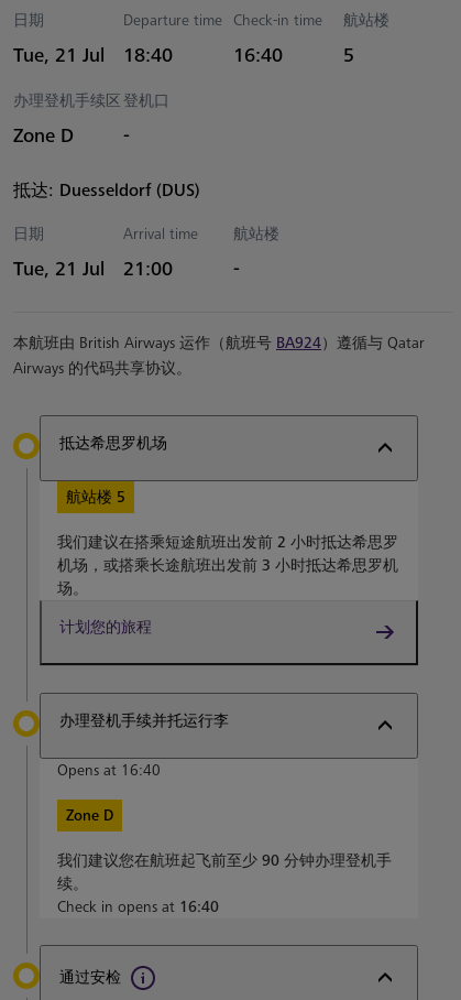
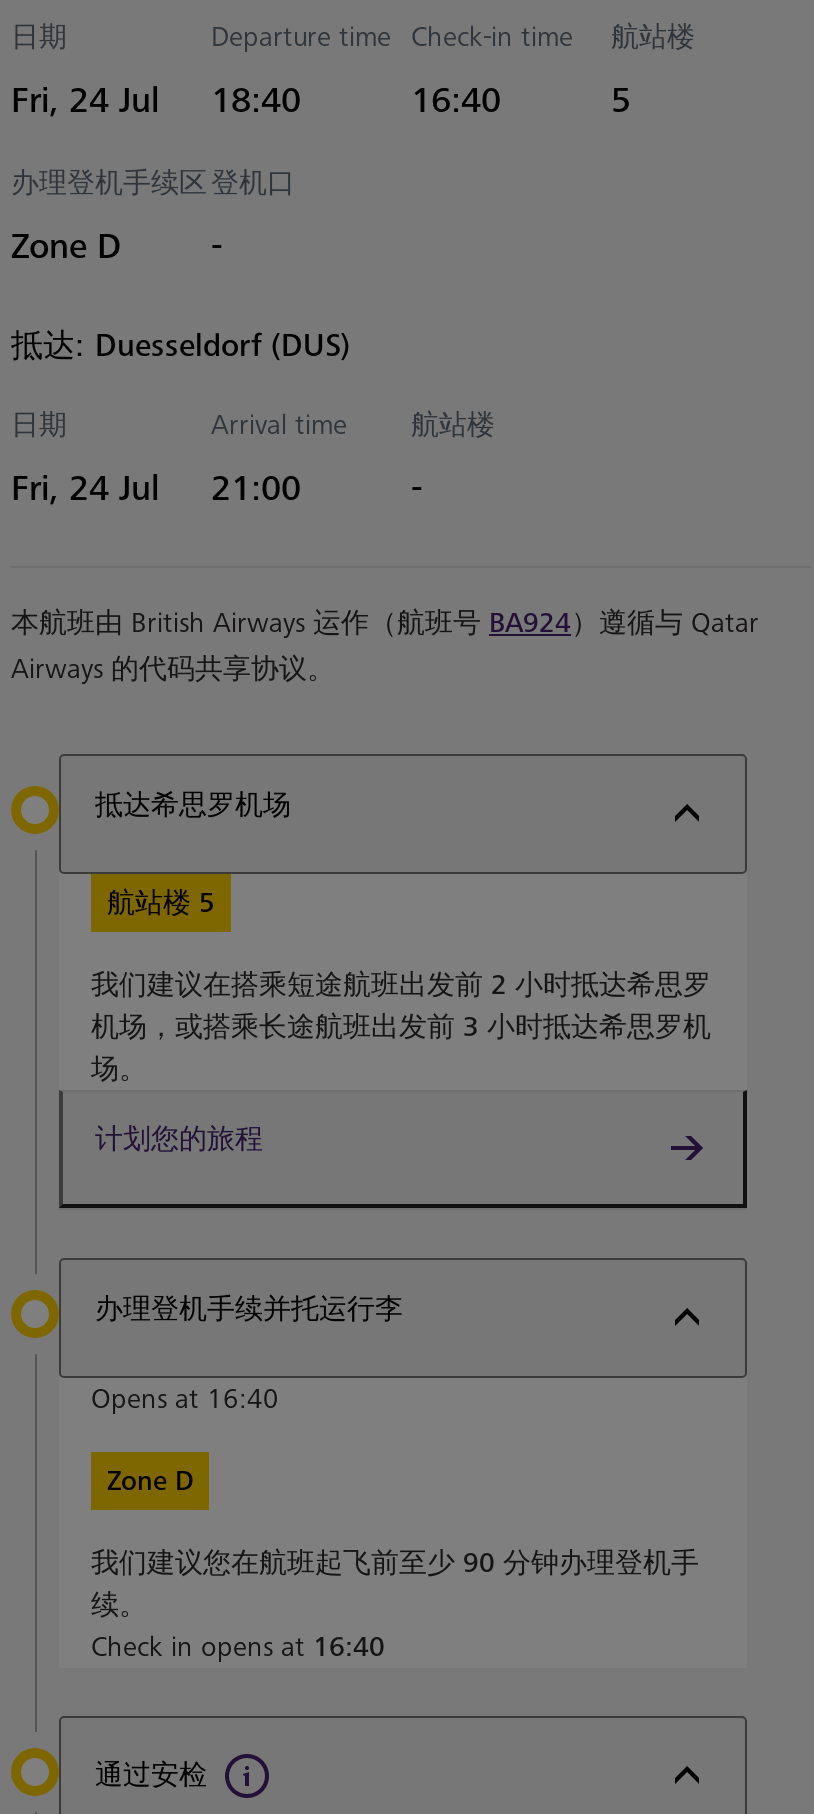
- Tue, 21 Jul
+ Fri, 24 Jul

- Tue, 21 Jul
+ Fri, 24 Jul
